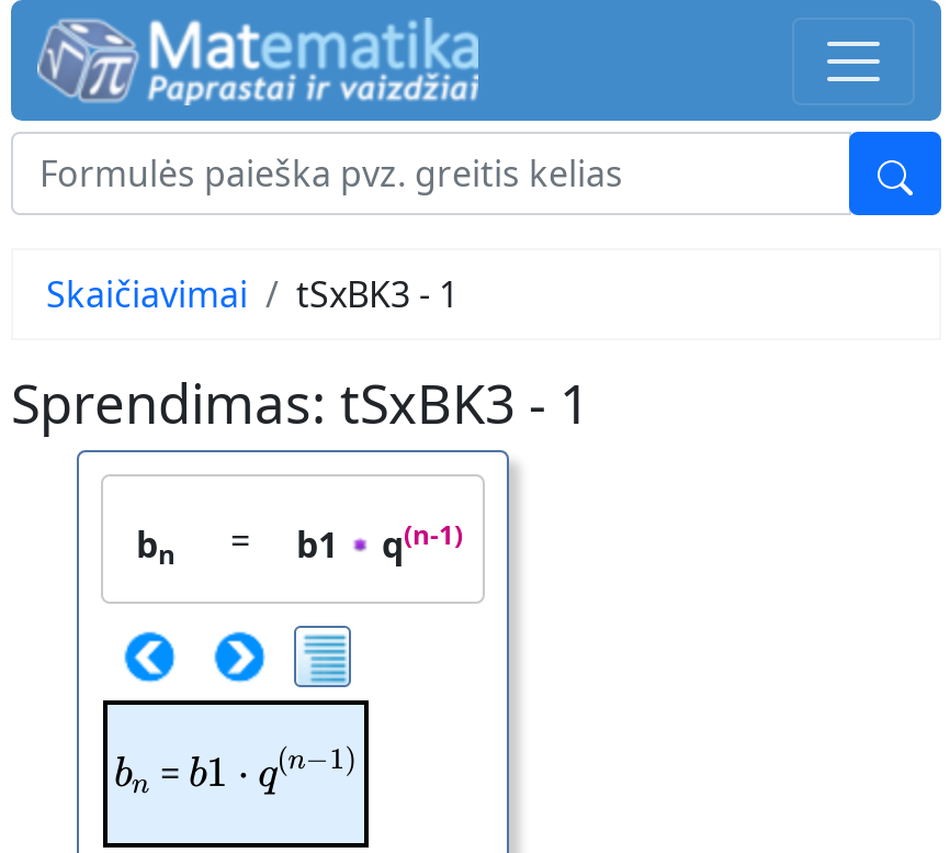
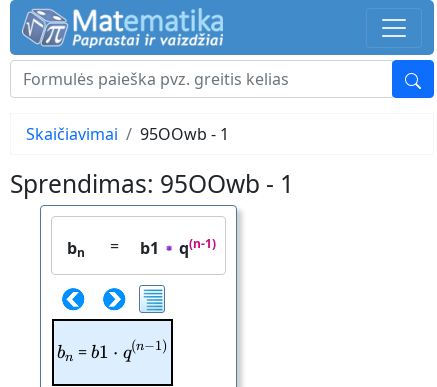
- Skaičiavimai tSxBK3 - 1
+ Skaičiavimai 95OOwb - 1

- Sprendimas: tSxBK3 - 1
+ Sprendimas: 95OOwb - 1
